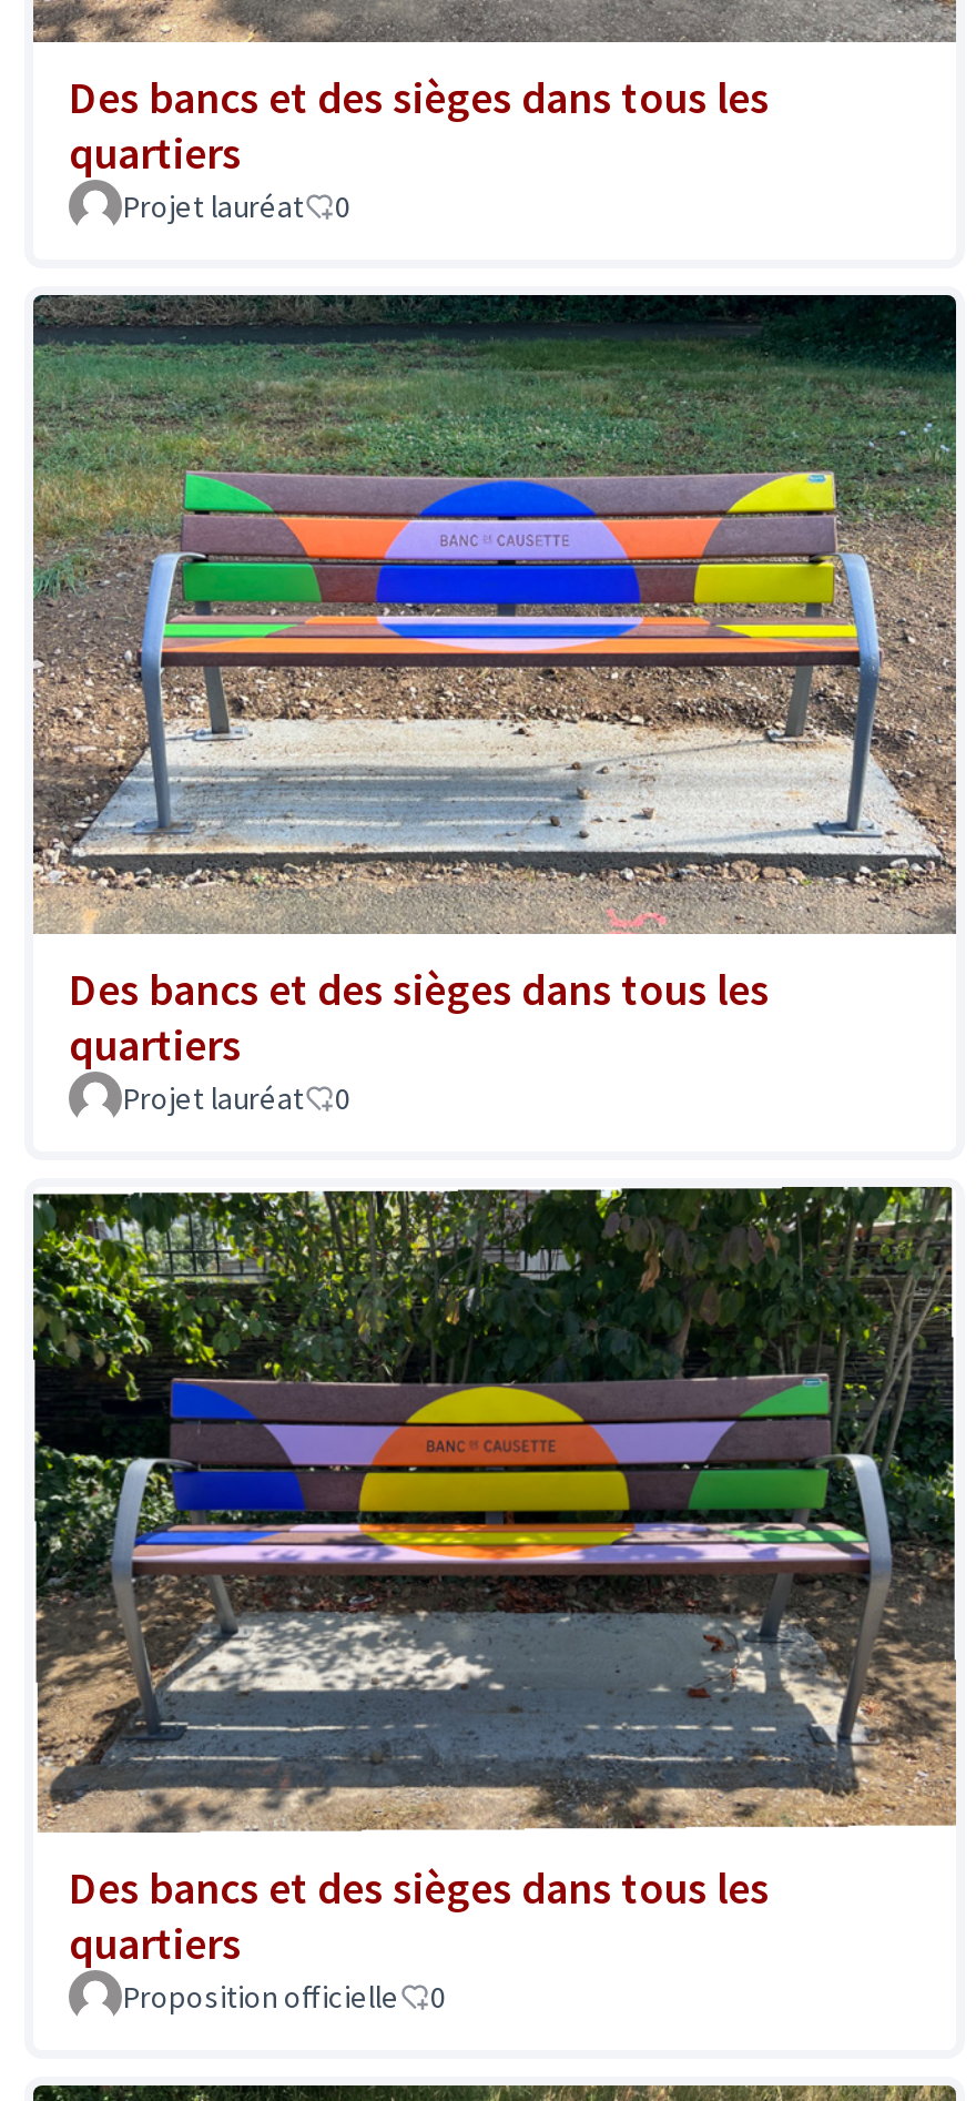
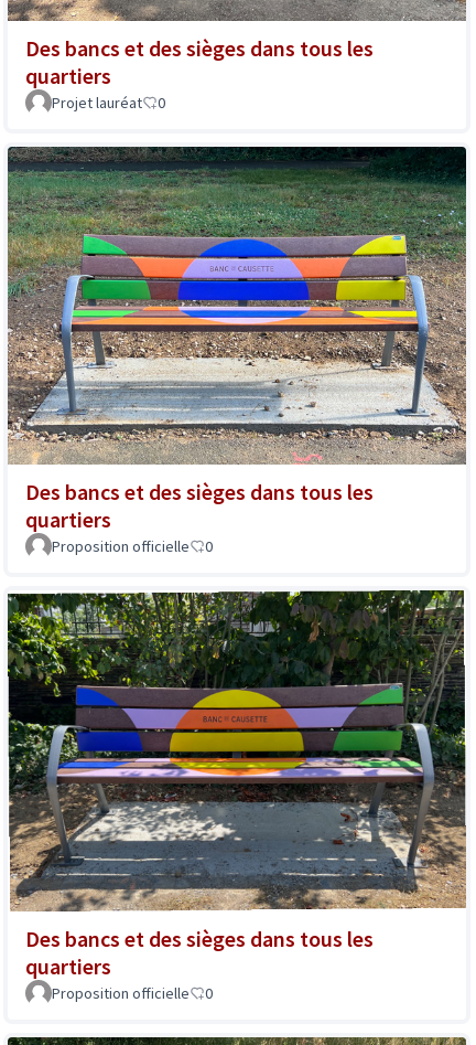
- Projet lauréat
+ Proposition officielle
